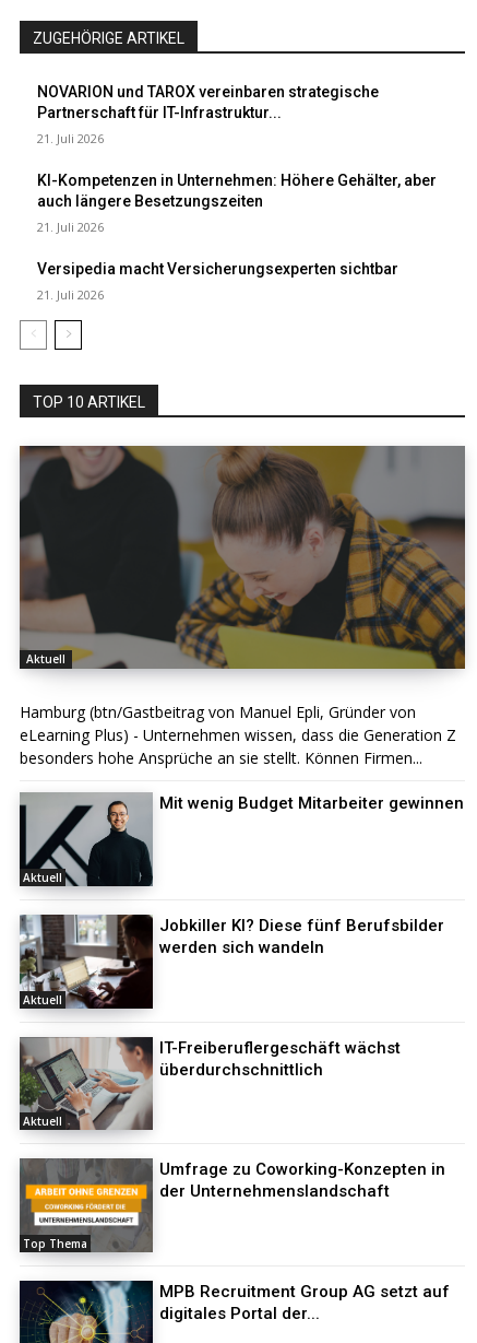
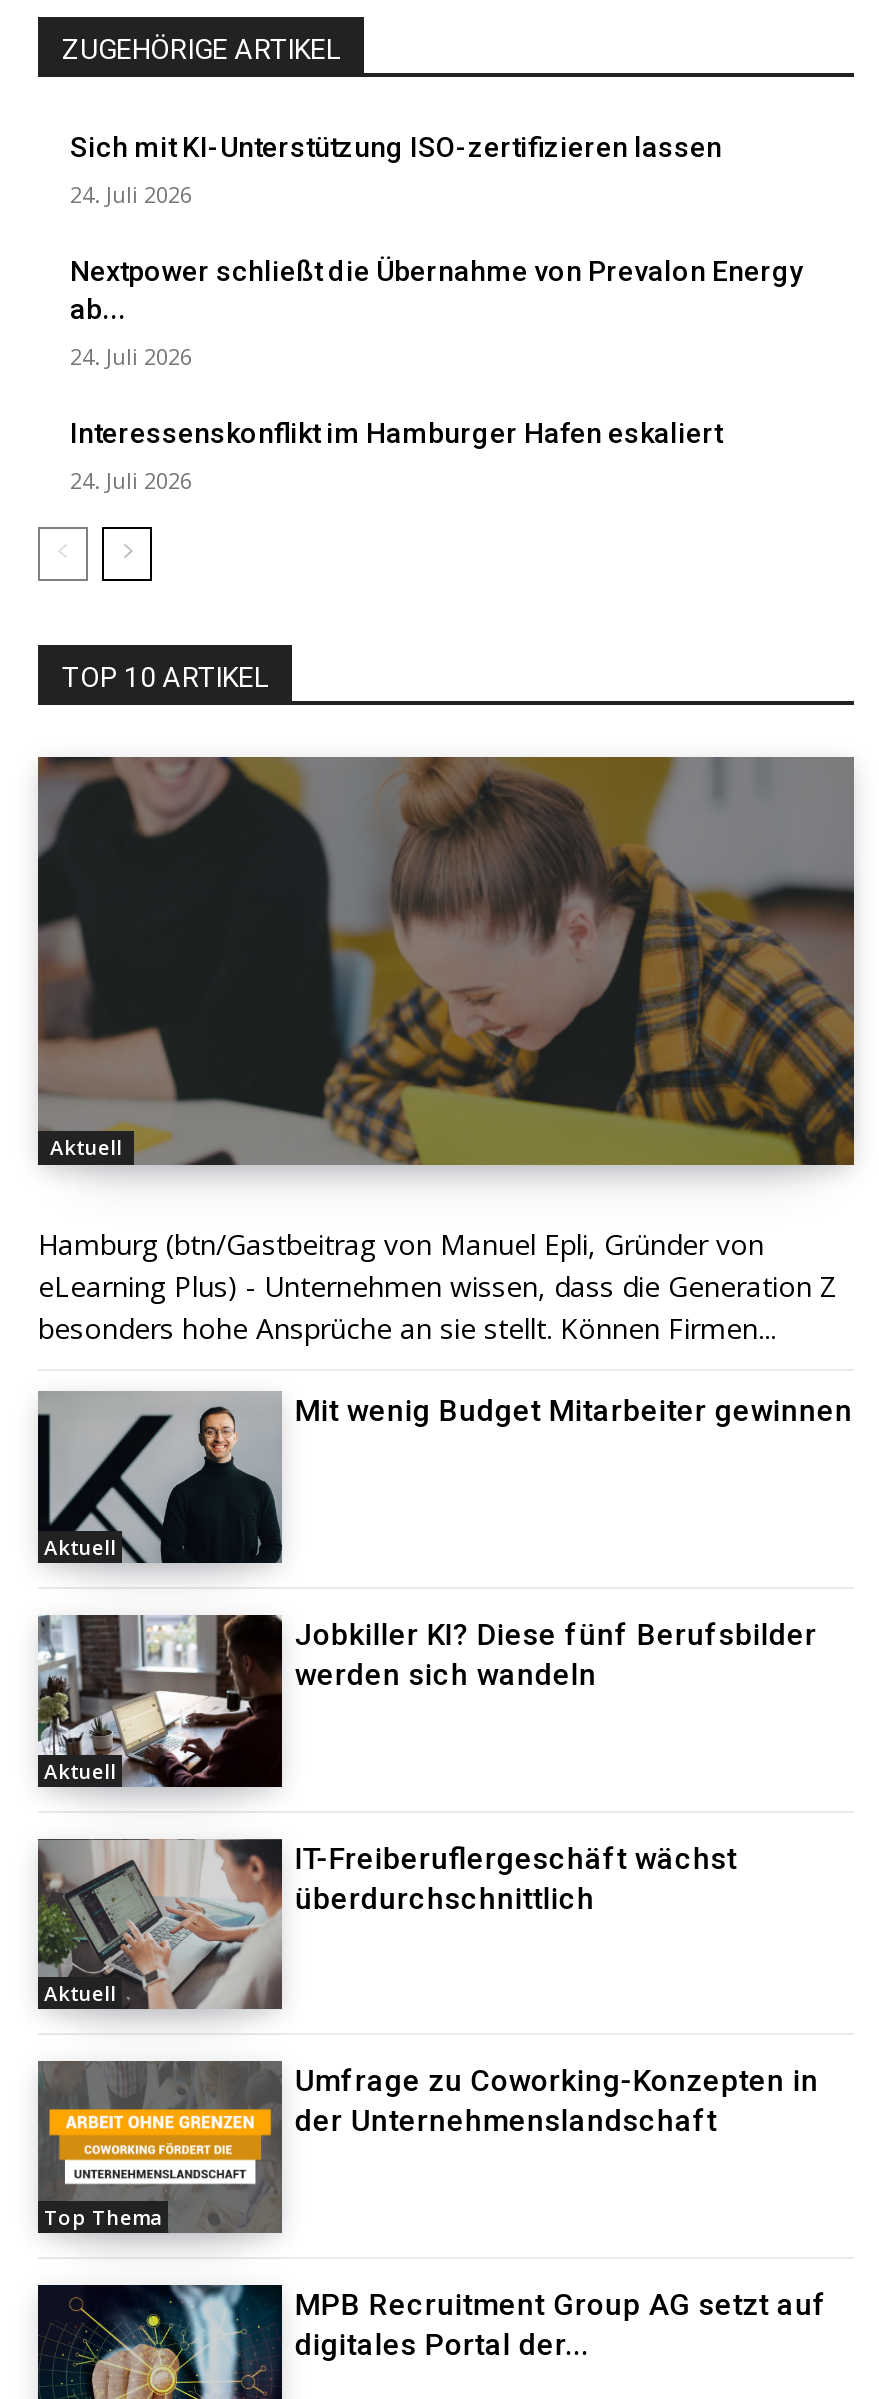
- NOVARION und TAROX vereinbaren strategische
- Partnerschaft für IT-Infrastruktur...
+ Sich mit KI-Unterstützung ISO-zertifizieren lassen

- 21. Juli 2026
+ 24. Juli 2026

- KI-Kompetenzen in Unternehmen: Höhere Gehälter, aber
- auch längere Besetzungszeiten
+ Nextpower schließt die Übernahme von Prevalon Energy
+ ab...

- 21. Juli 2026
+ 24. Juli 2026

- Versipedia macht Versicherungsexperten sichtbar
+ Interessenskonflikt im Hamburger Hafen eskaliert

- 21. Juli 2026
+ 24. Juli 2026
